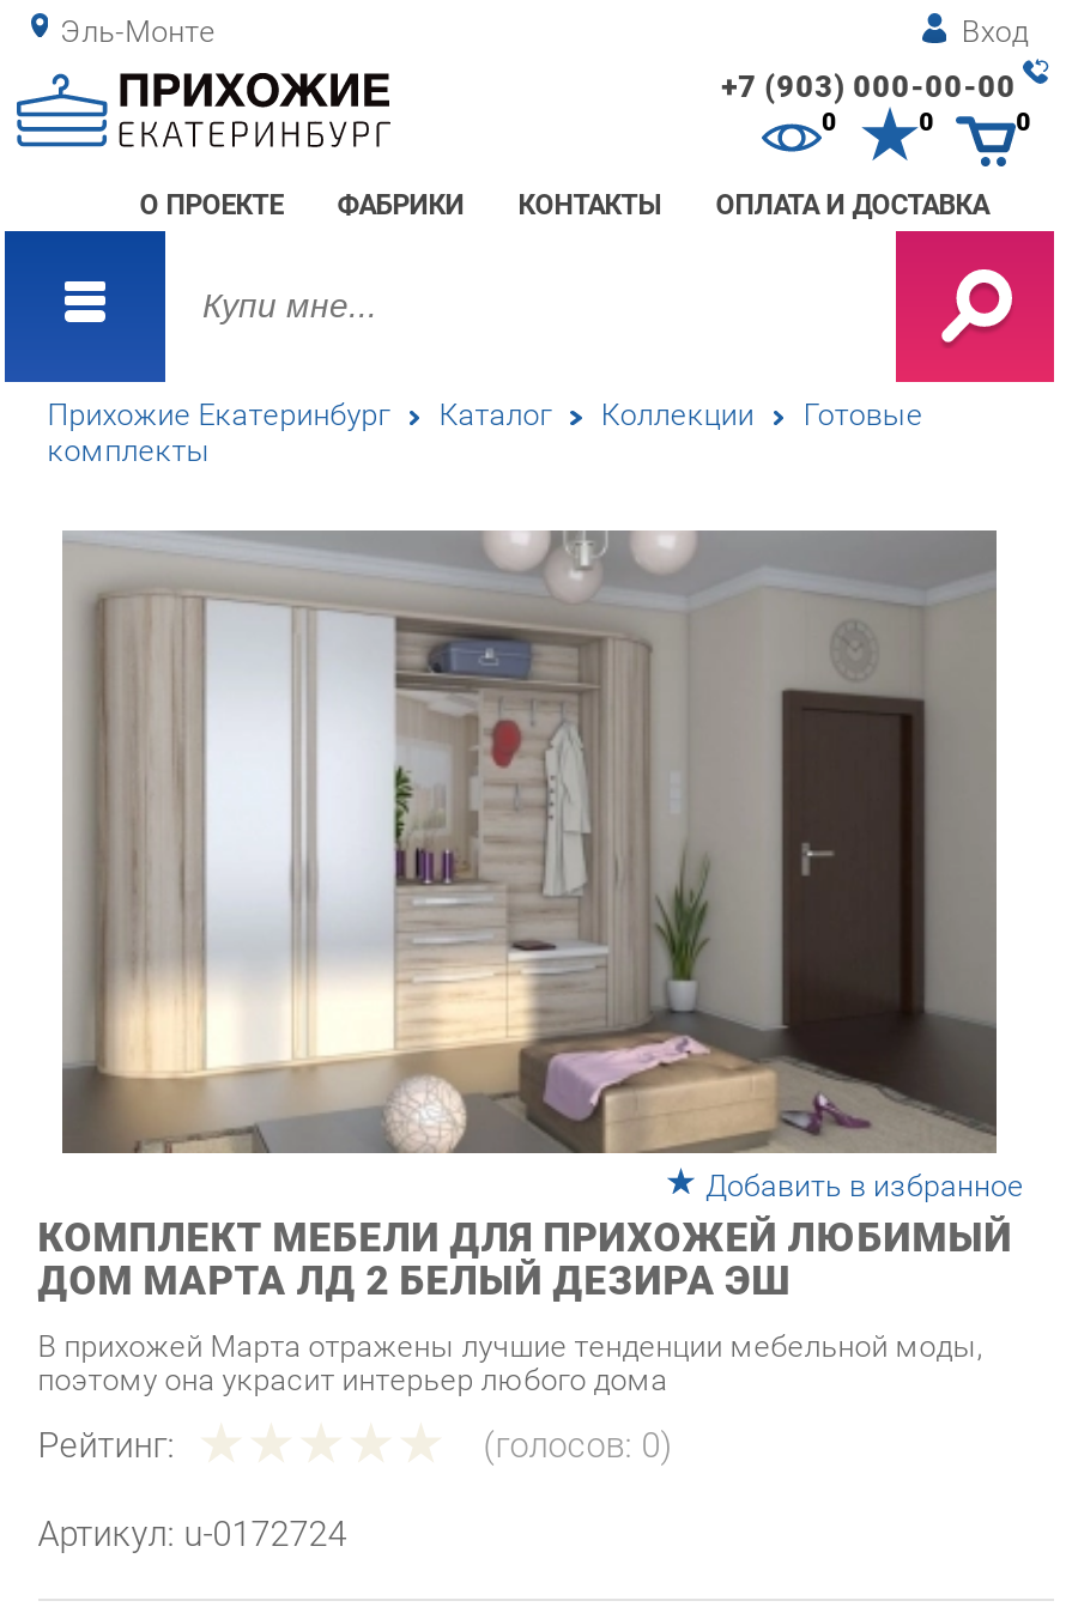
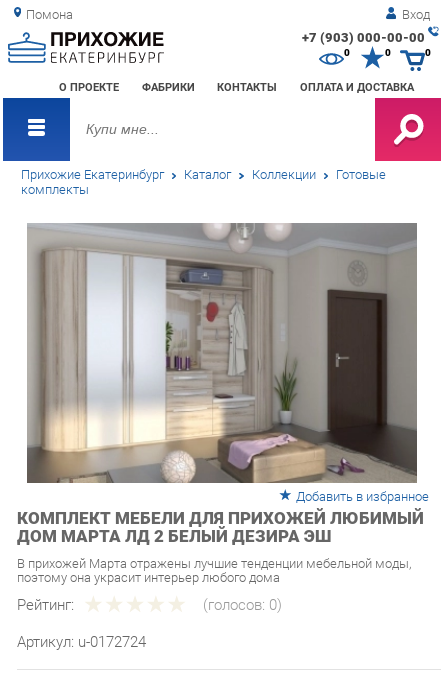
- Эль-Монте
+ Помона
